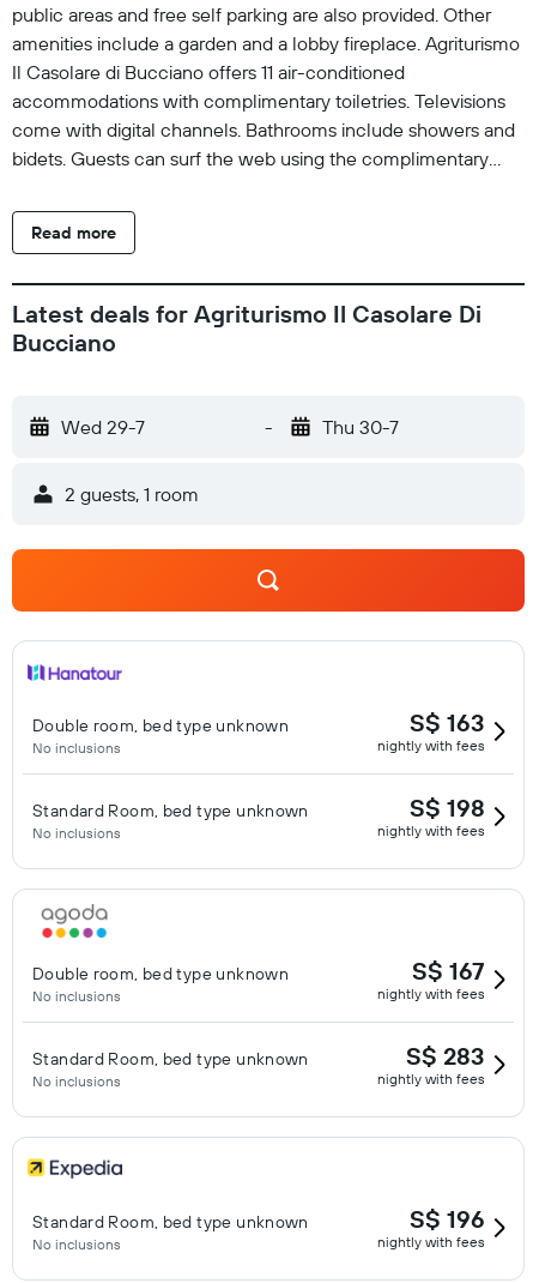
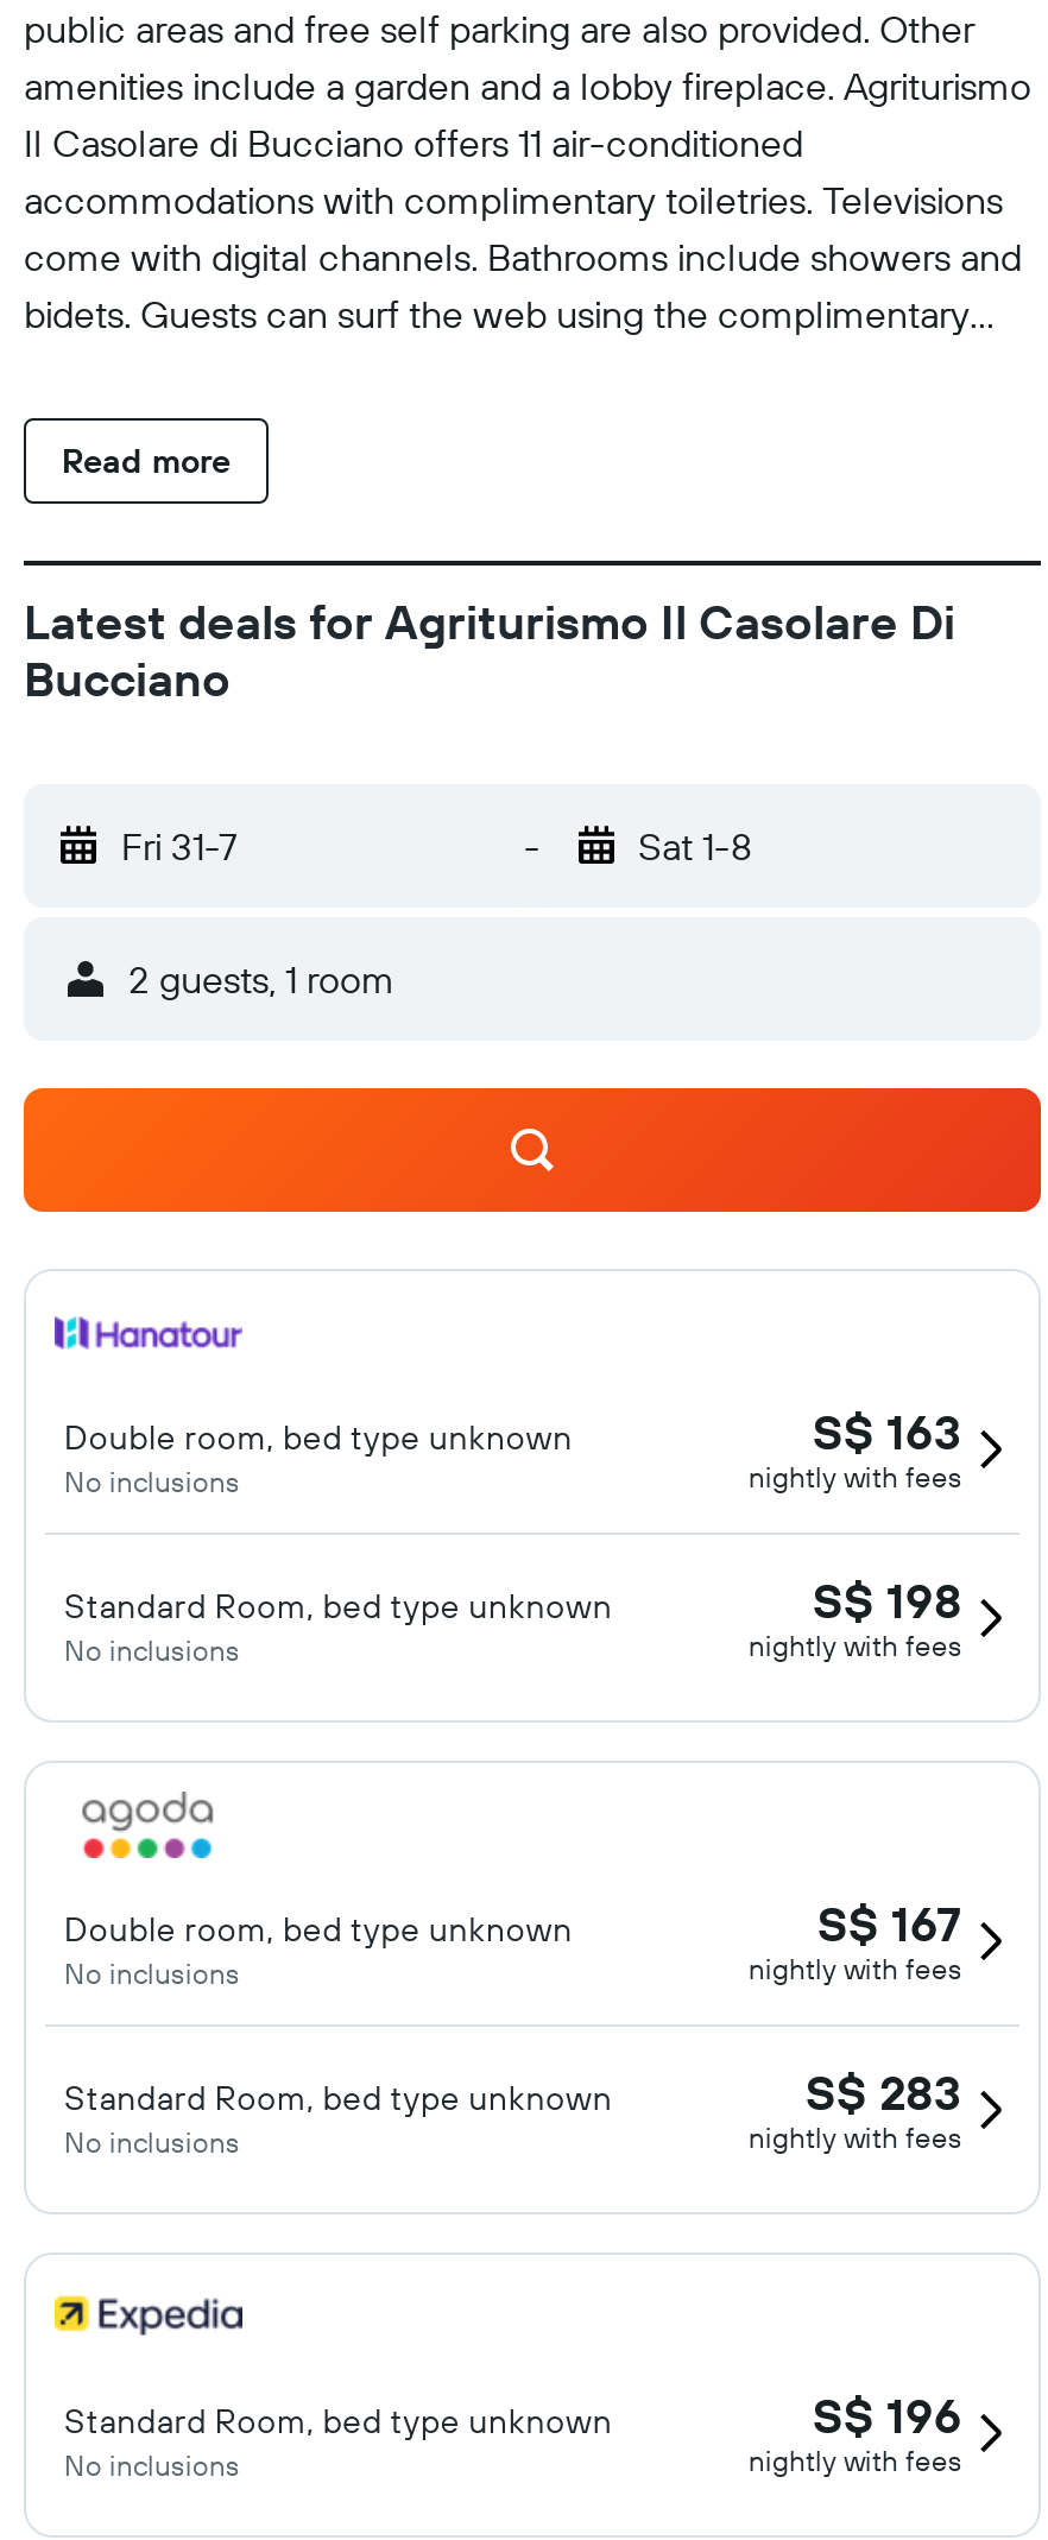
- Wed 29-7
+ Fri 31-7

- Thu 30-7
+ Sat 1-8
